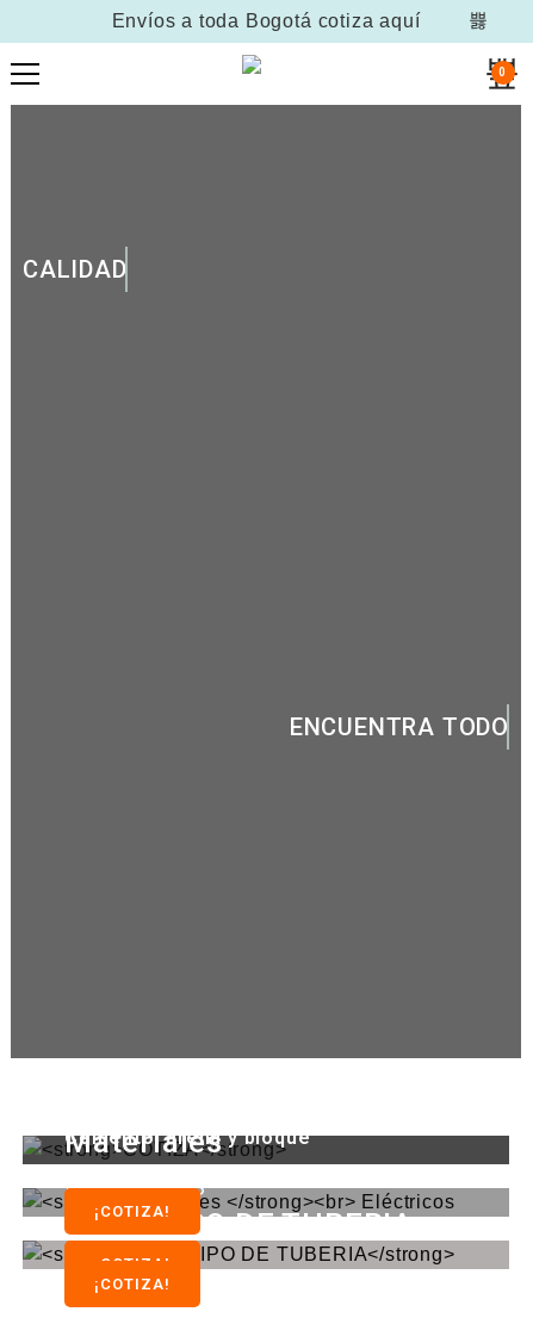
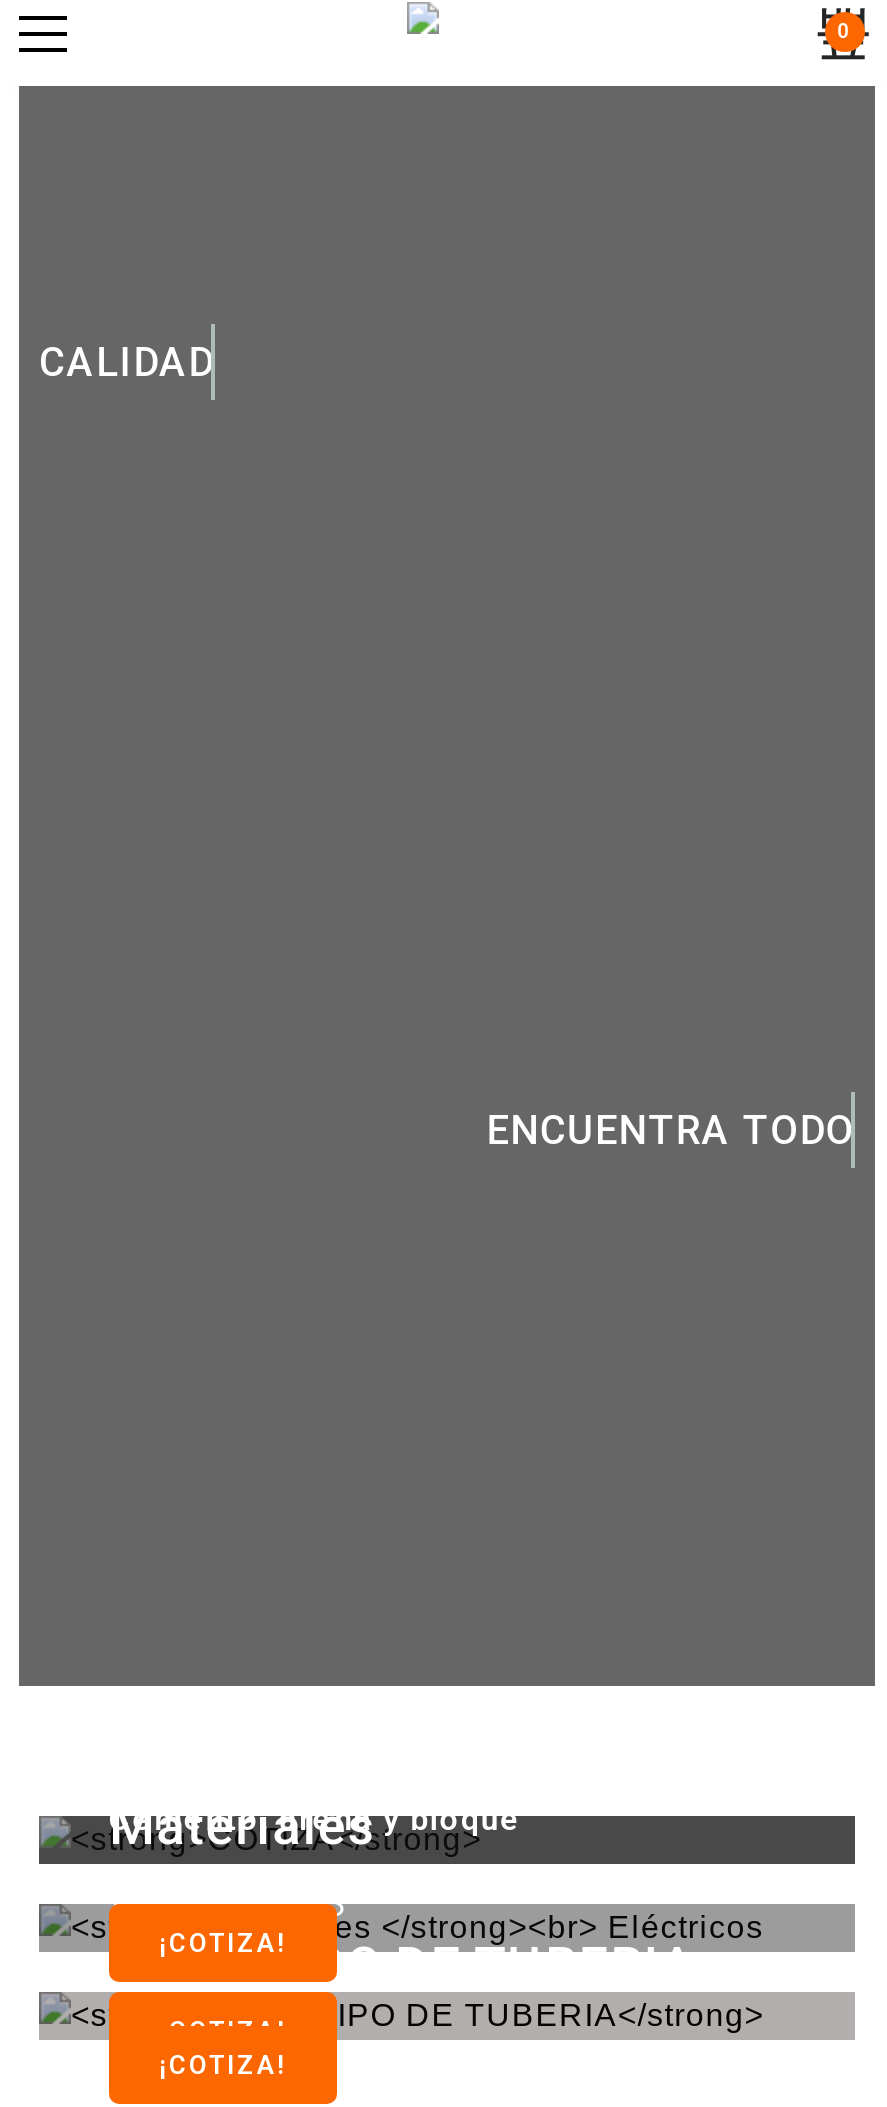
- Envíos a toda Bogotá cotiza aquí
